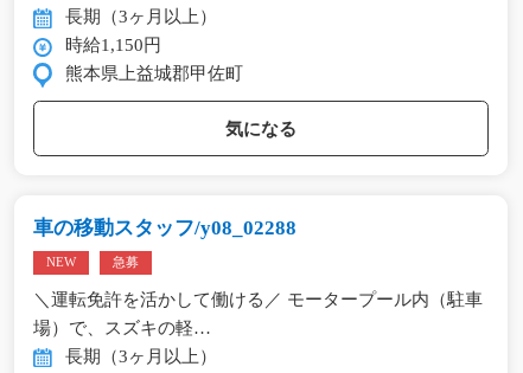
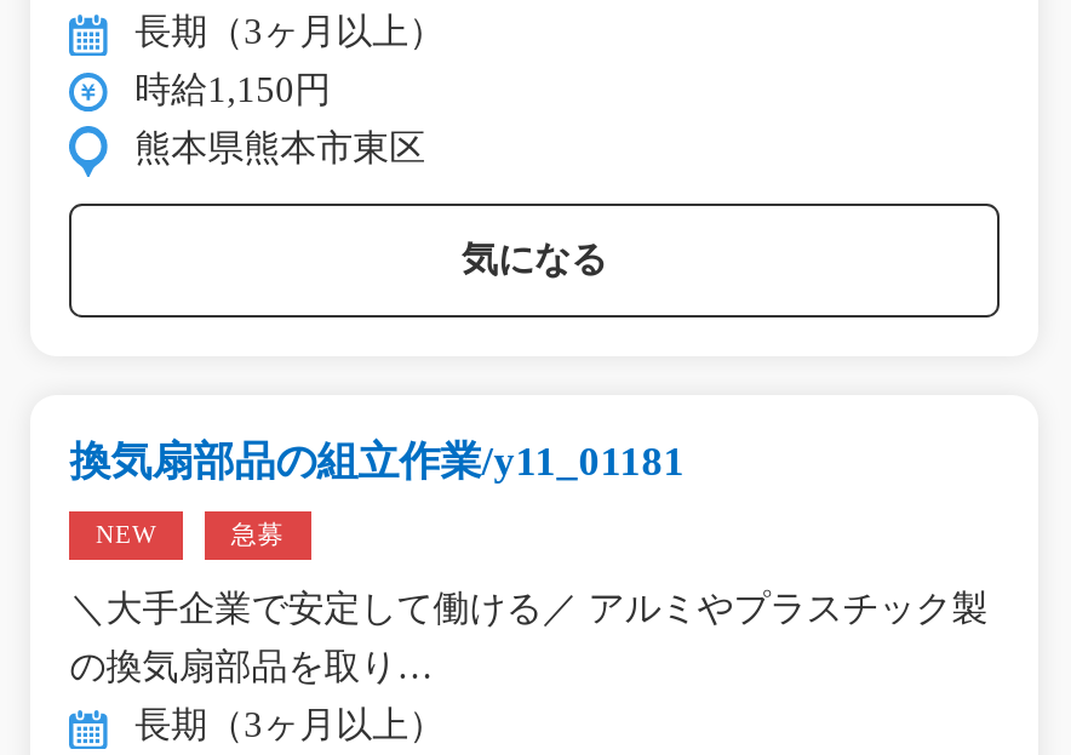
- 熊本県上益城郡甲佐町
+ 熊本県熊本市東区

- 車の移動スタッフ/y08_02288
+ 換気扇部品の組立作業/y11_01181

- ＼運転免許を活かして働ける／ モータープール内（駐車
+ ＼大手企業で安定して働ける／ アルミやプラスチック製

- 場）で、スズキの軽…
+ の換気扇部品を取り…
